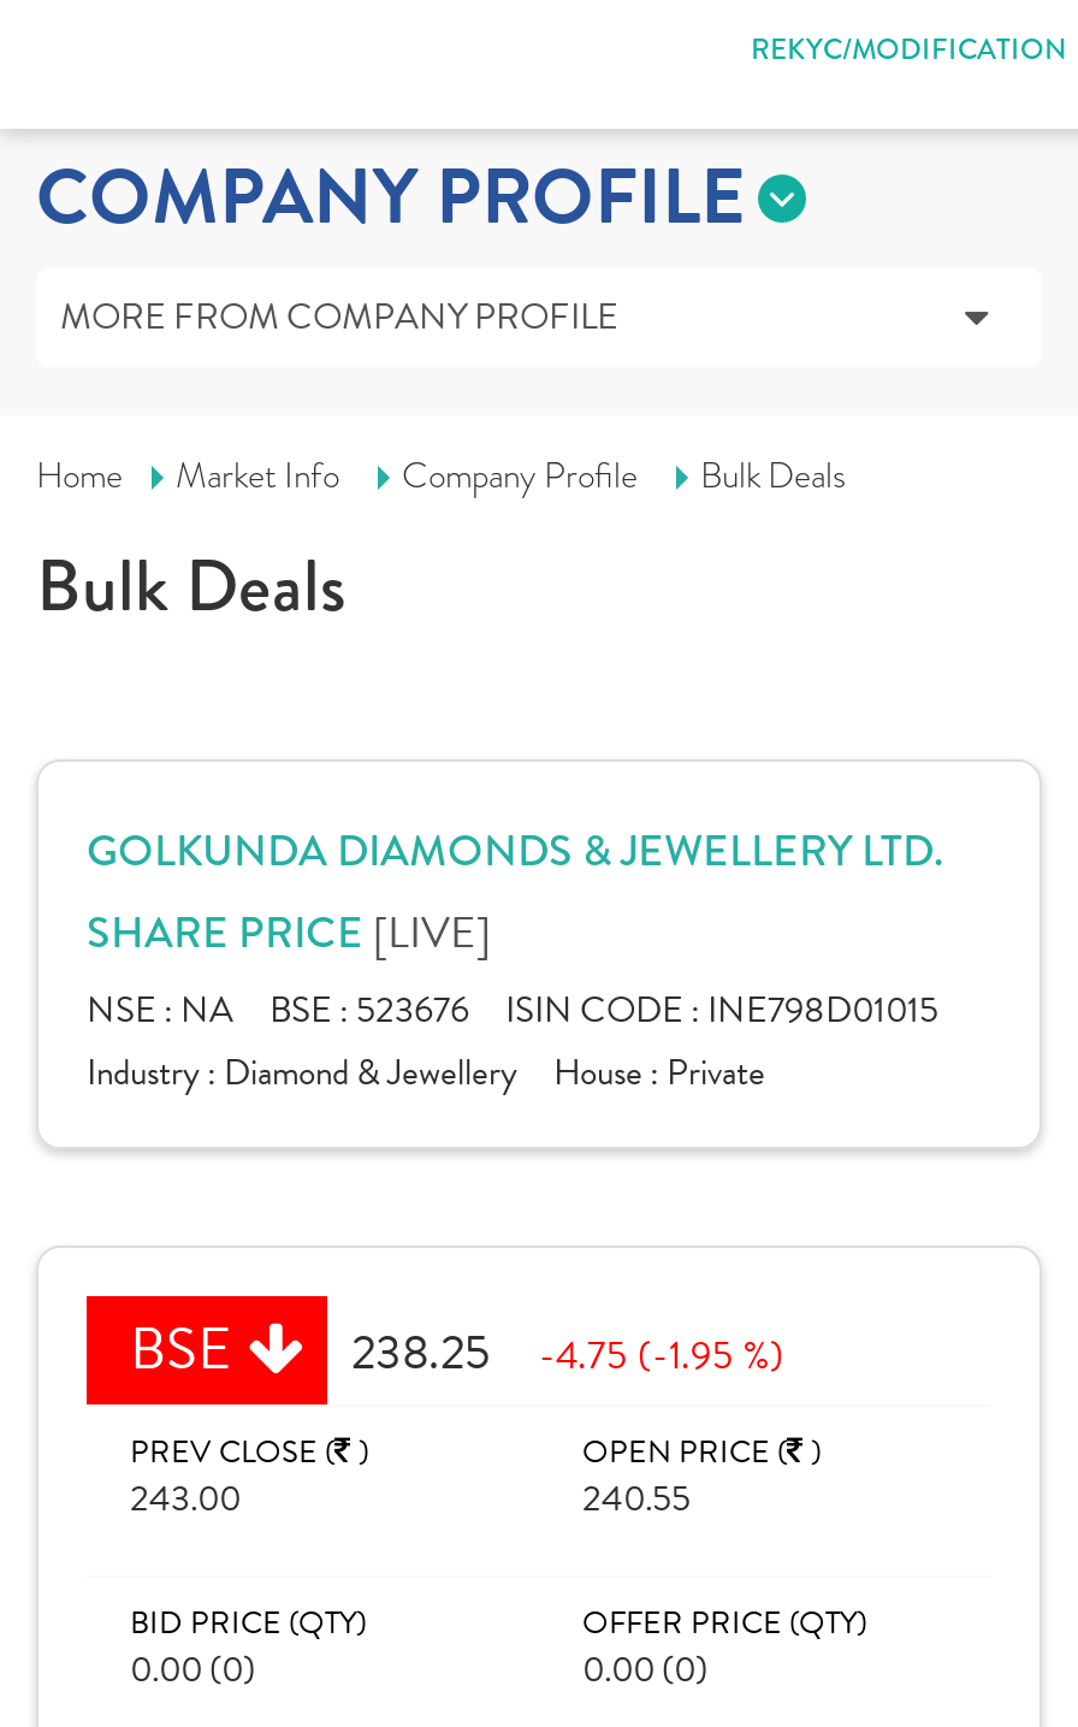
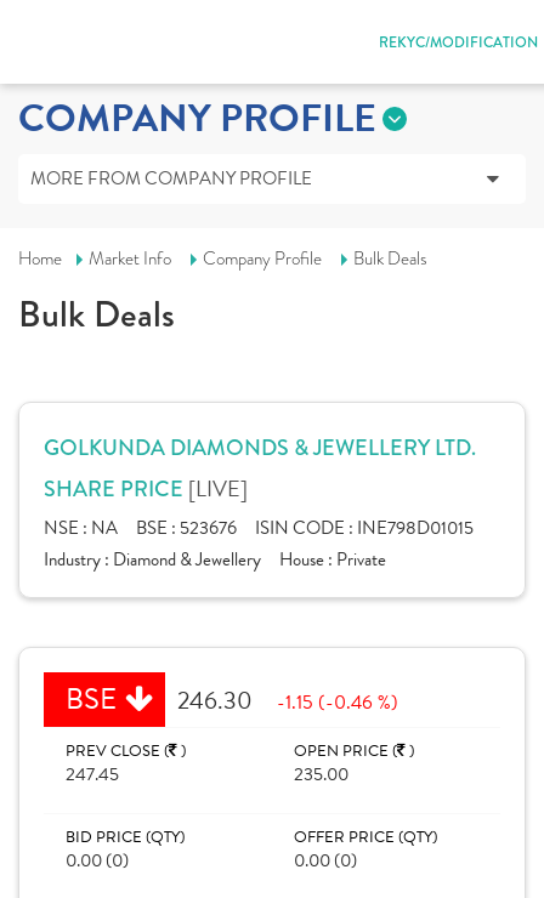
- 238.25
+ 246.30

- -4.75 (-1.95 %)
+ -1.15 (-0.46 %)

- 243.00
+ 247.45

- 240.55
+ 235.00
